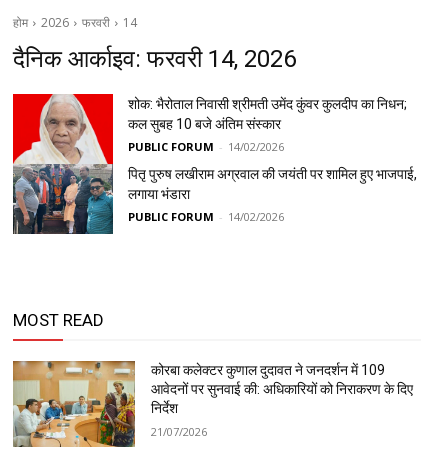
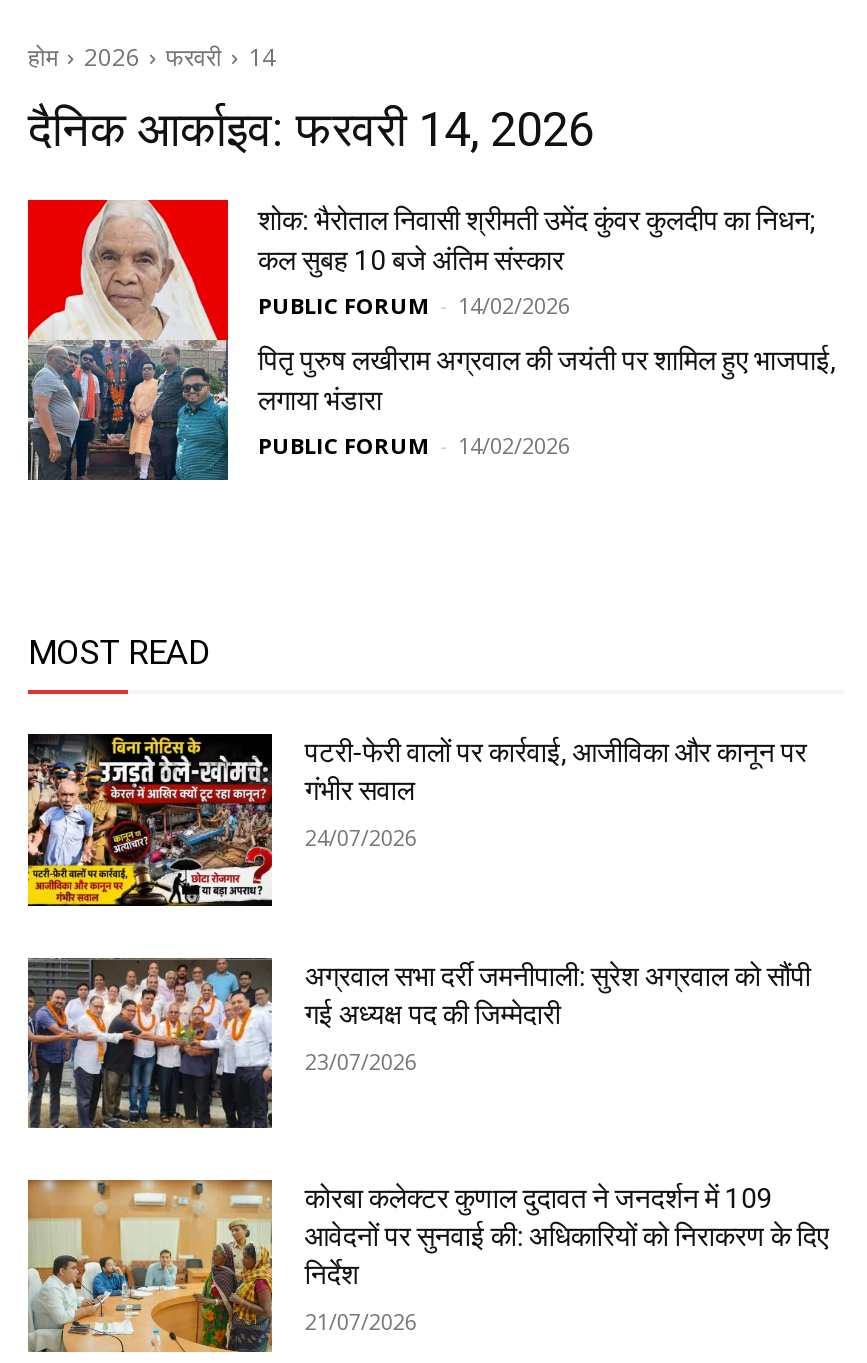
+ [image]
+ पटरी-फेरी वालों पर कार्रवाई, आजीविका और कानून पर
+ गंभीर सवाल
+ 24/07/2026

+ [image]
+ अग्रवाल सभा दर्री जमनीपाली: सुरेश अग्रवाल को सौंपी
+ गई अध्यक्ष पद की जिम्मेदारी
+ 23/07/2026
